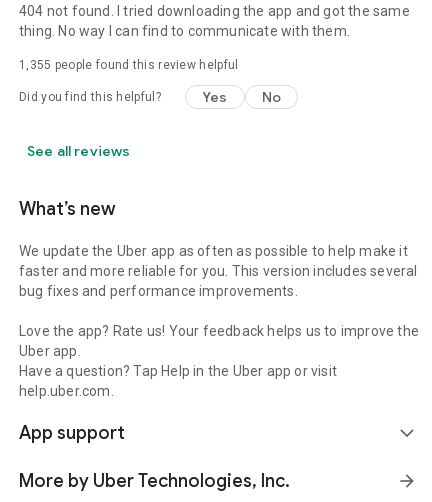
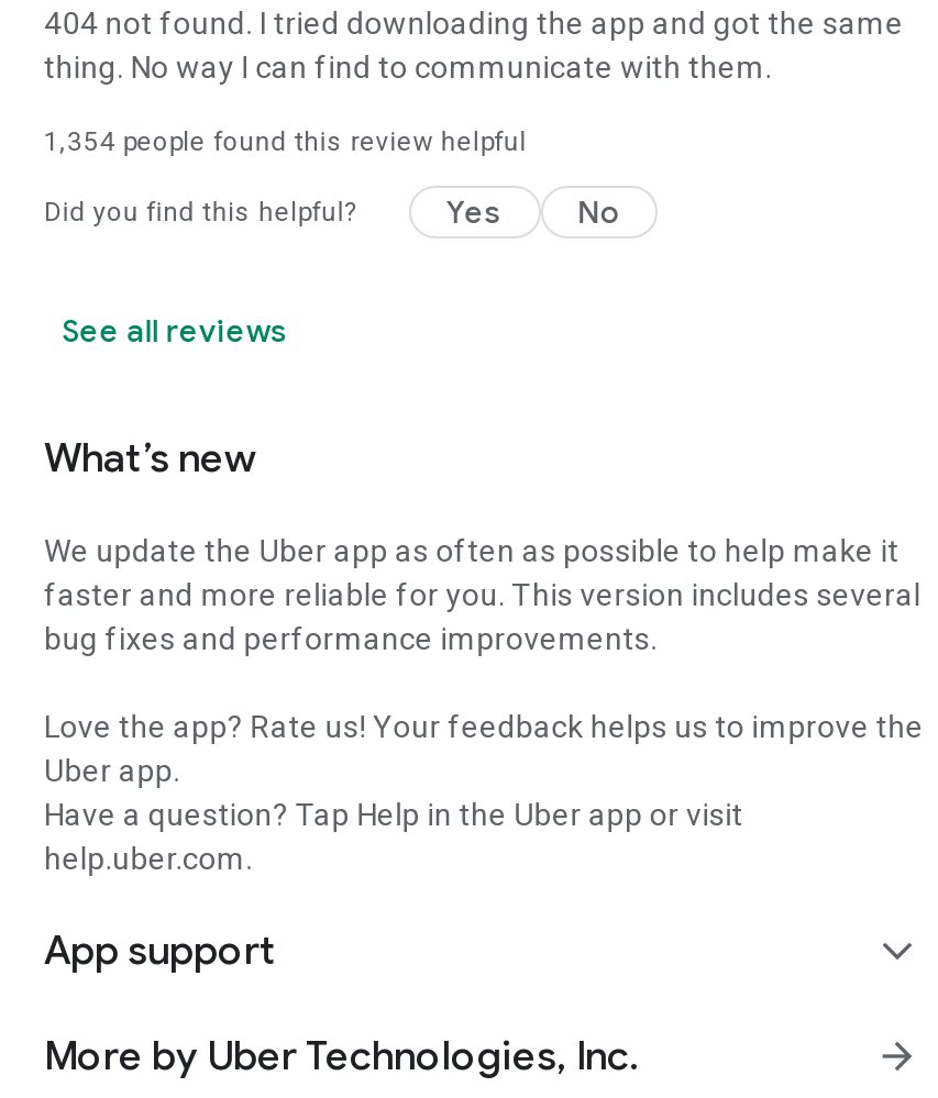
- 1,355 people found this review helpful
+ 1,354 people found this review helpful
